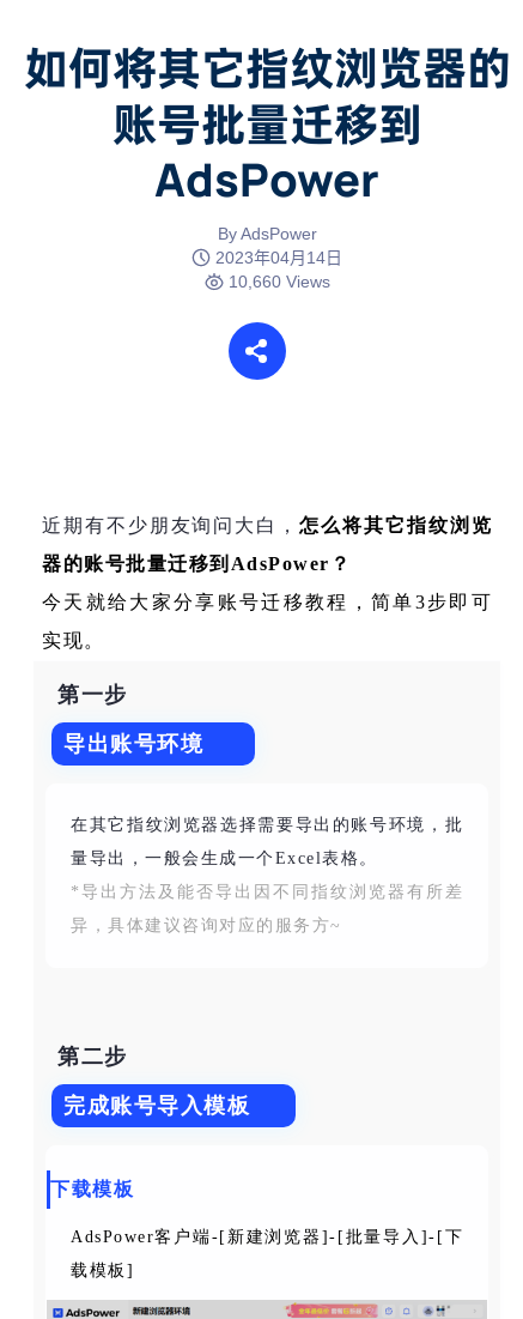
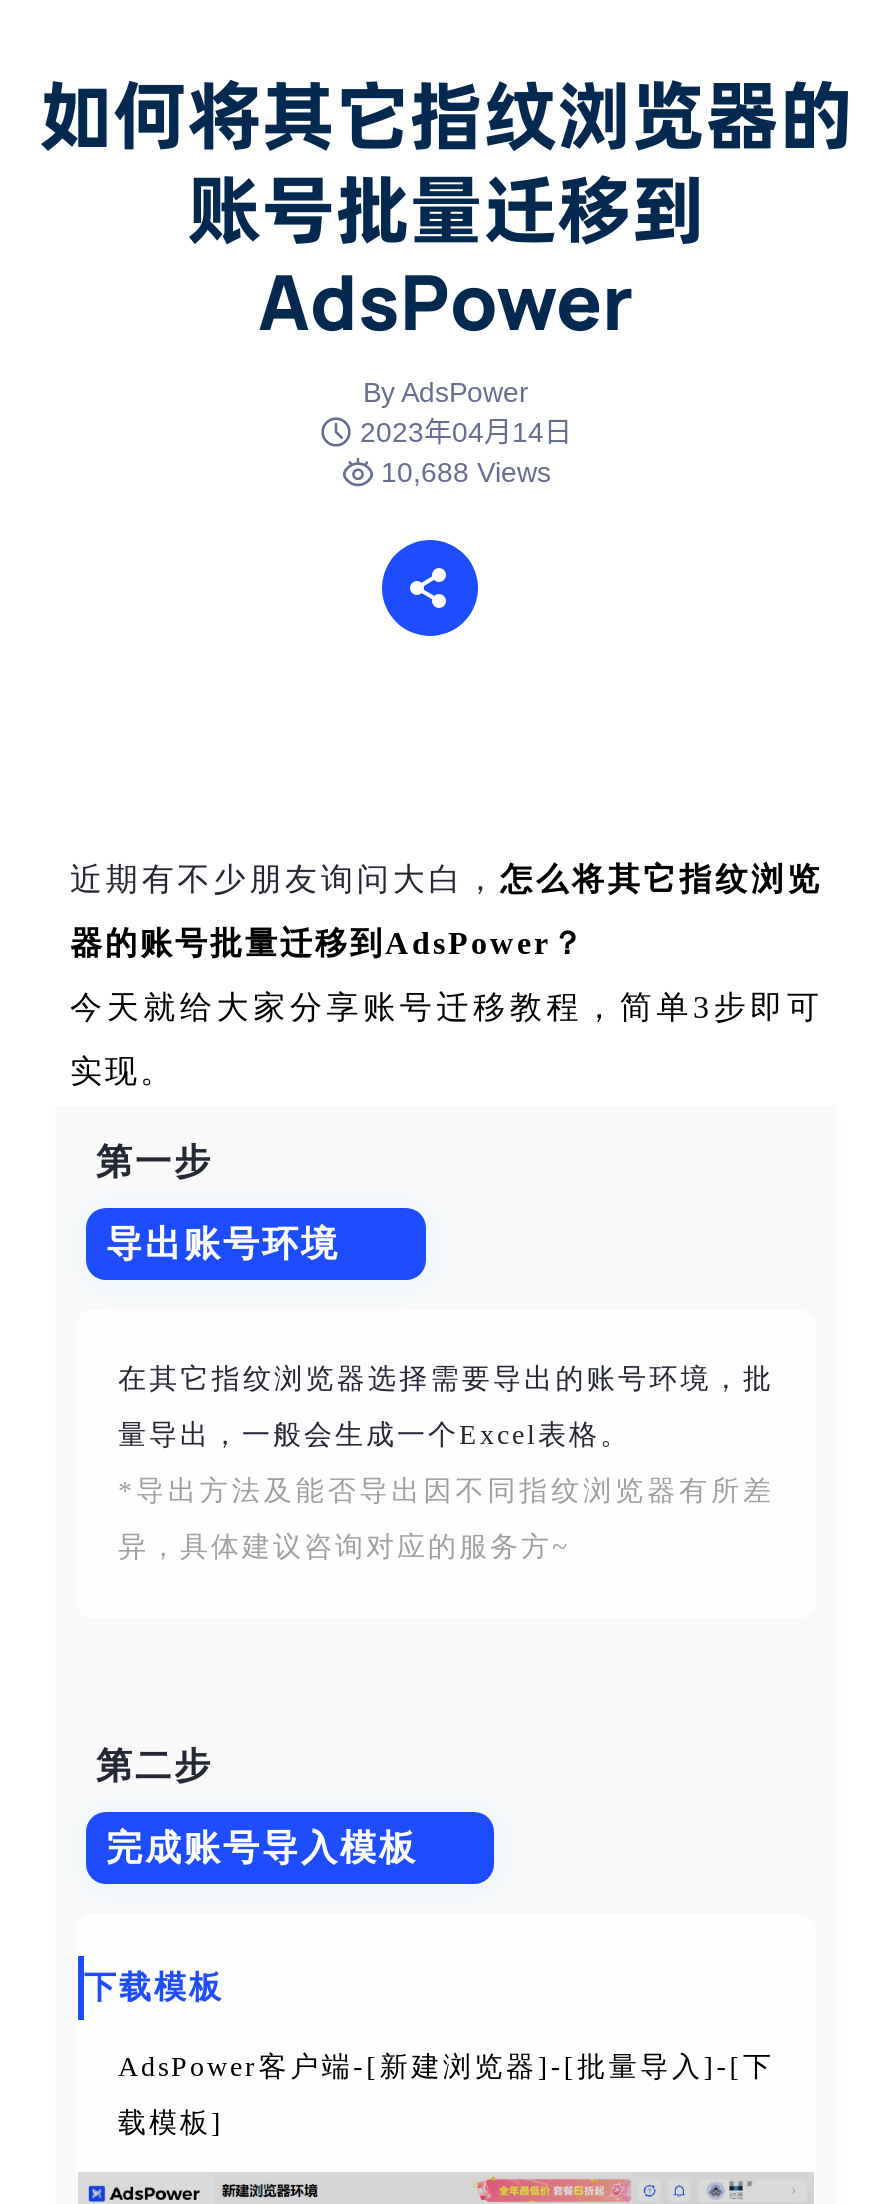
- 10,660 Views
+ 10,688 Views
